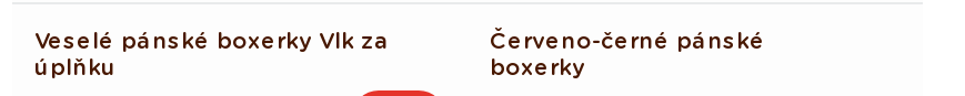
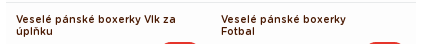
- Červeno-černé pánské
- boxerky
+ Veselé pánské boxerky
+ Fotbal
